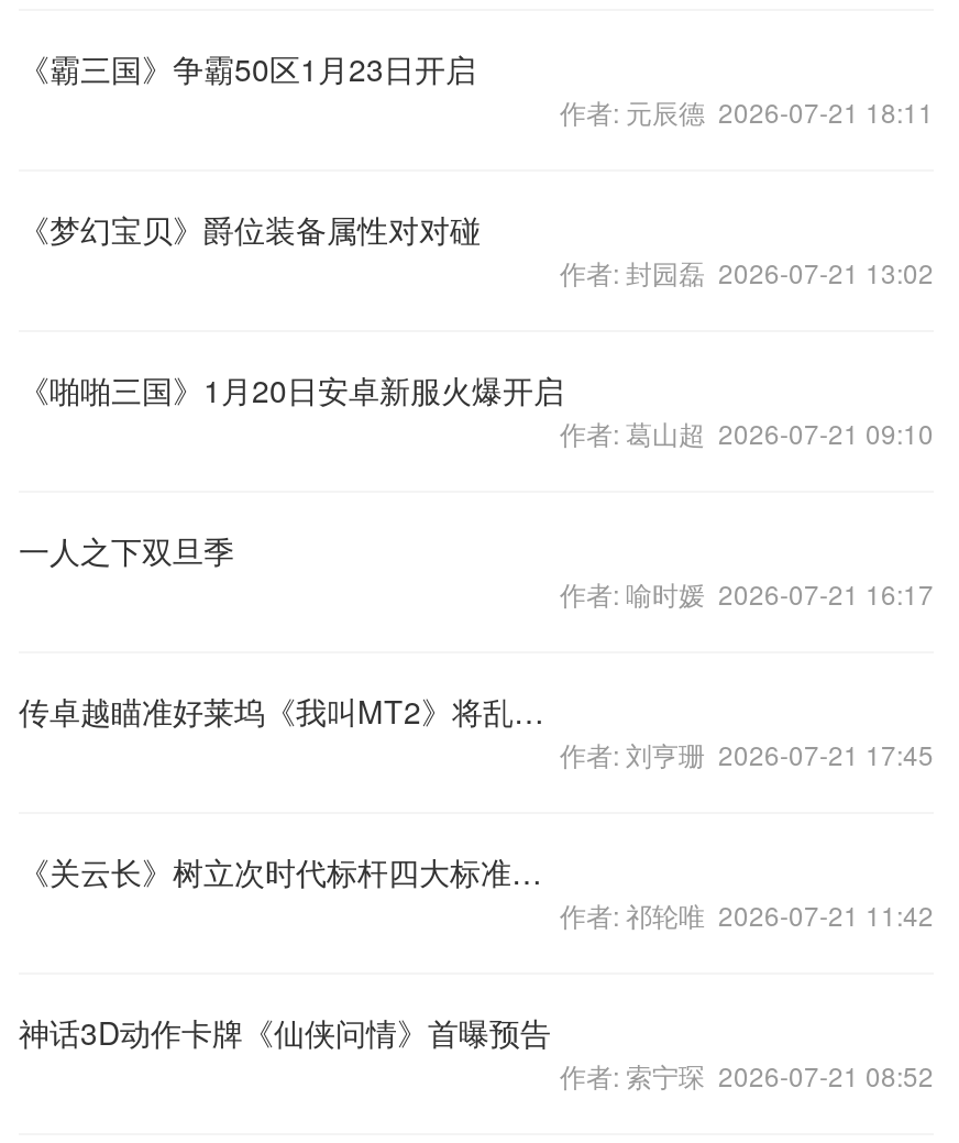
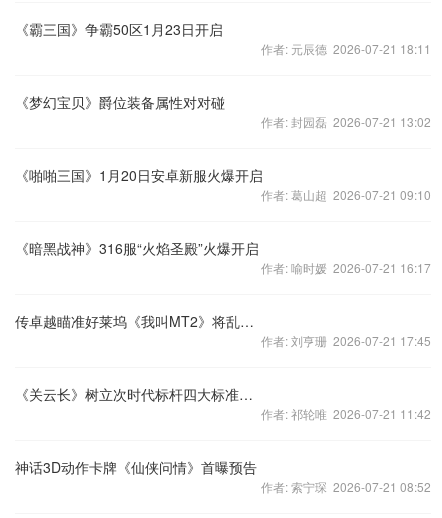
- 一人之下双旦季
+ 《暗黑战神》316服“火焰圣殿”火爆开启
